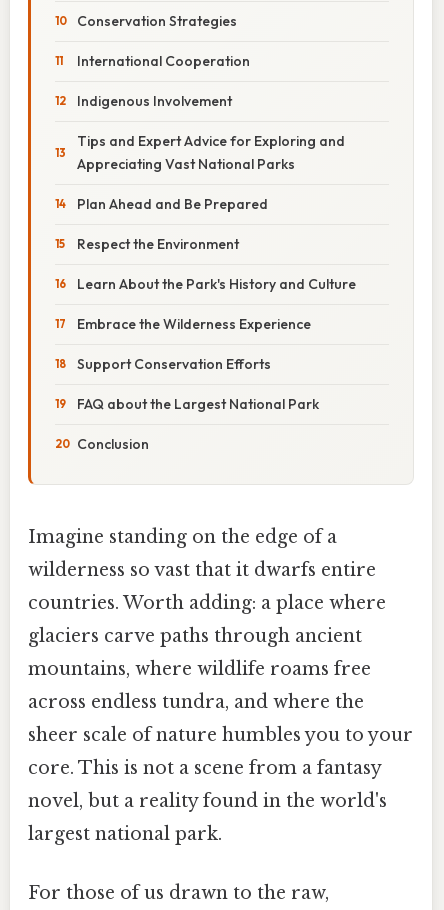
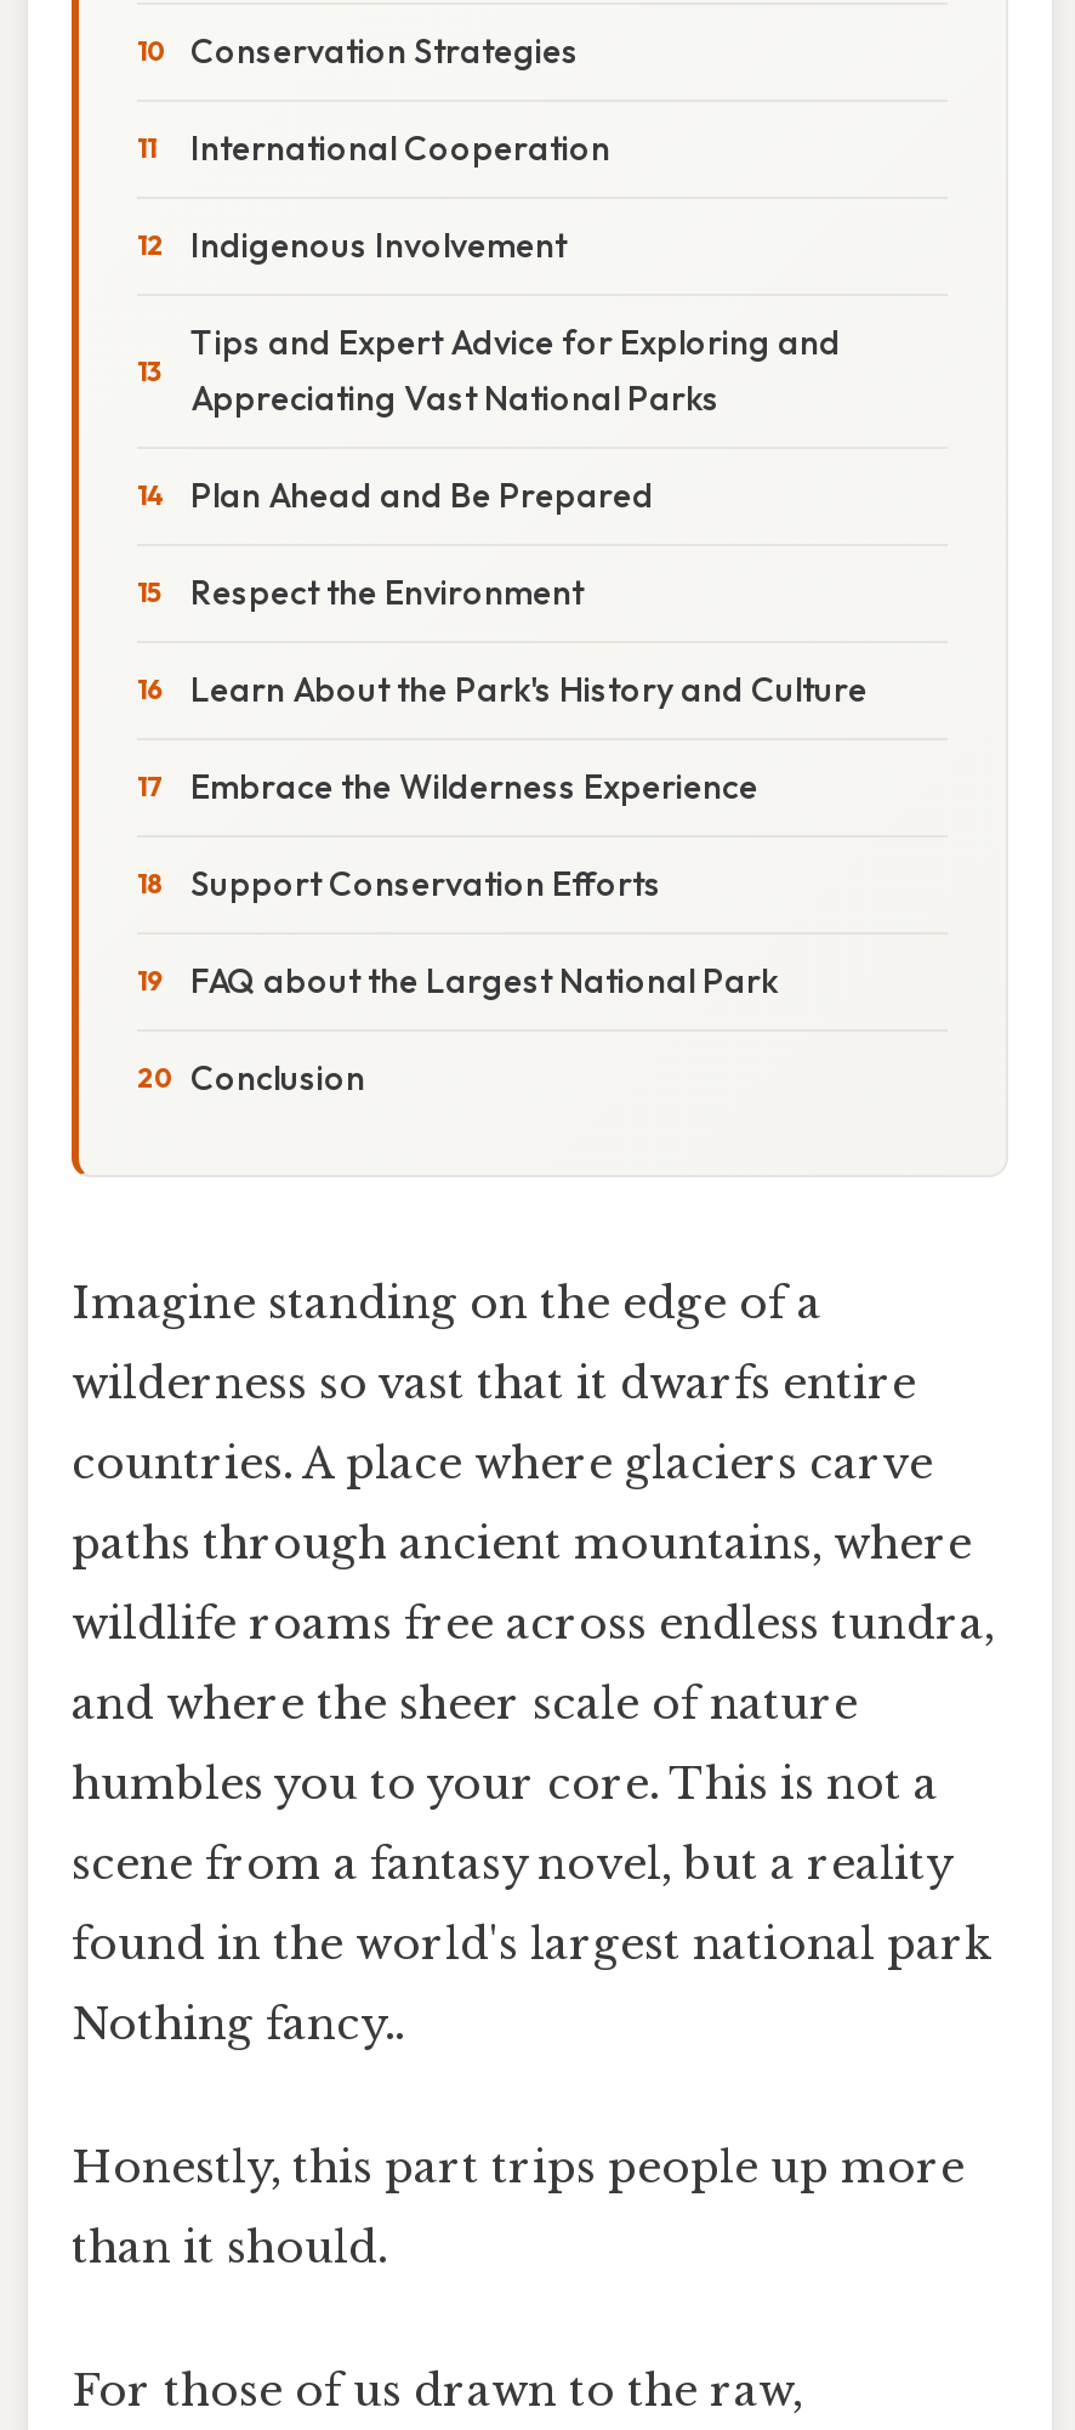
- countries. Worth adding: a place where
- glaciers carve paths through ancient
- mountains, where wildlife roams free
- across endless tundra, and where the
- sheer scale of nature humbles you to your
- core. This is not a scene from a fantasy
- novel, but a reality found in the world's
- largest national park.
+ countries. A place where glaciers carve
+ paths through ancient mountains, where
+ wildlife roams free across endless tundra,
+ and where the sheer scale of nature
+ humbles you to your core. This is not a
+ scene from a fantasy novel, but a reality
+ found in the world's largest national park
+ Nothing fancy..
+ Honestly, this part trips people up more
+ than it should.
